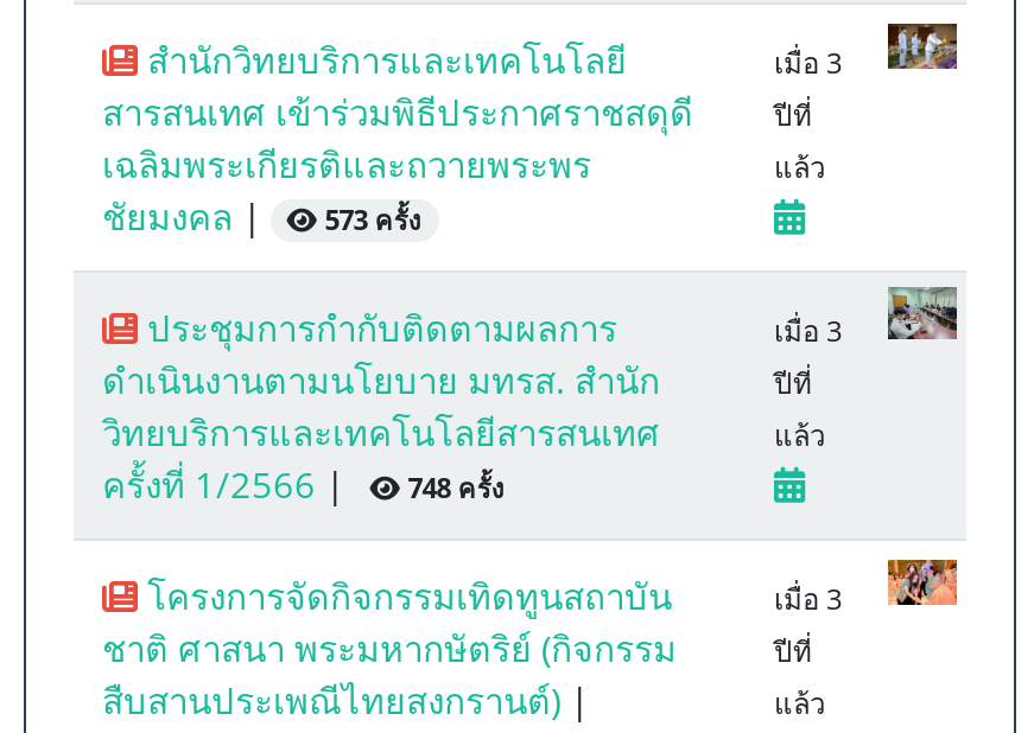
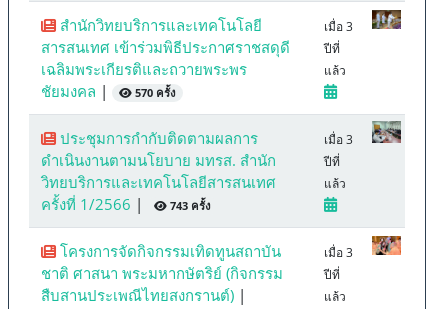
- 573 ครั้ง
+ 570 ครั้ง

- 748 ครั้ง
+ 743 ครั้ง
